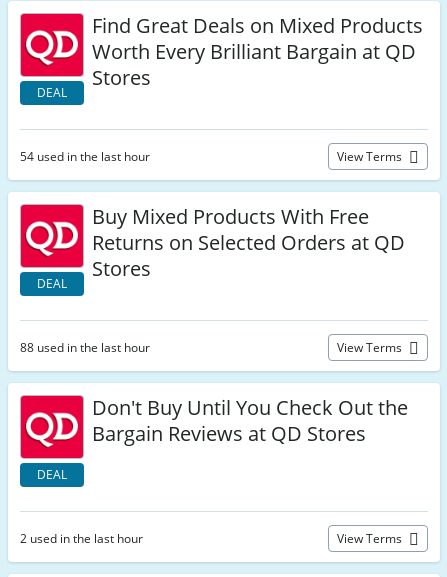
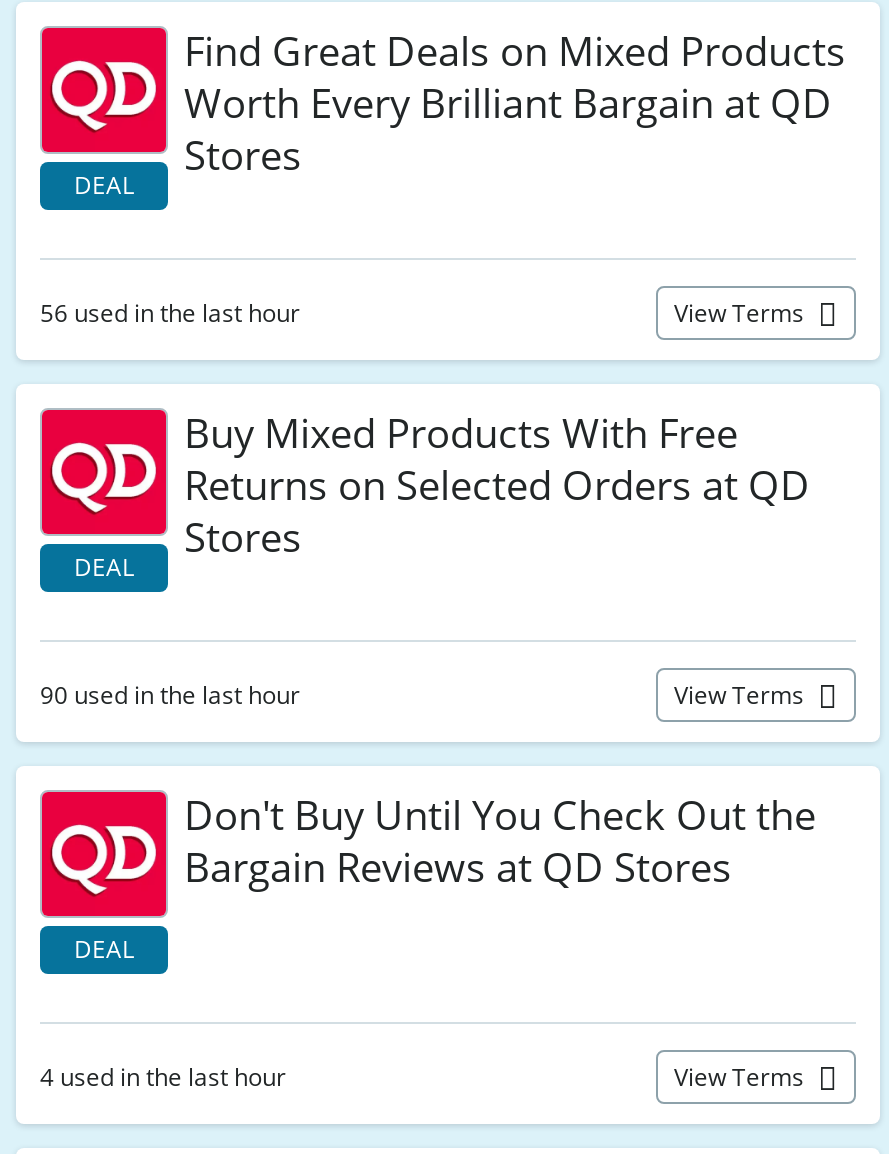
- 54 used in the last hour
+ 56 used in the last hour

- 88 used in the last hour
+ 90 used in the last hour

- 2 used in the last hour
+ 4 used in the last hour
